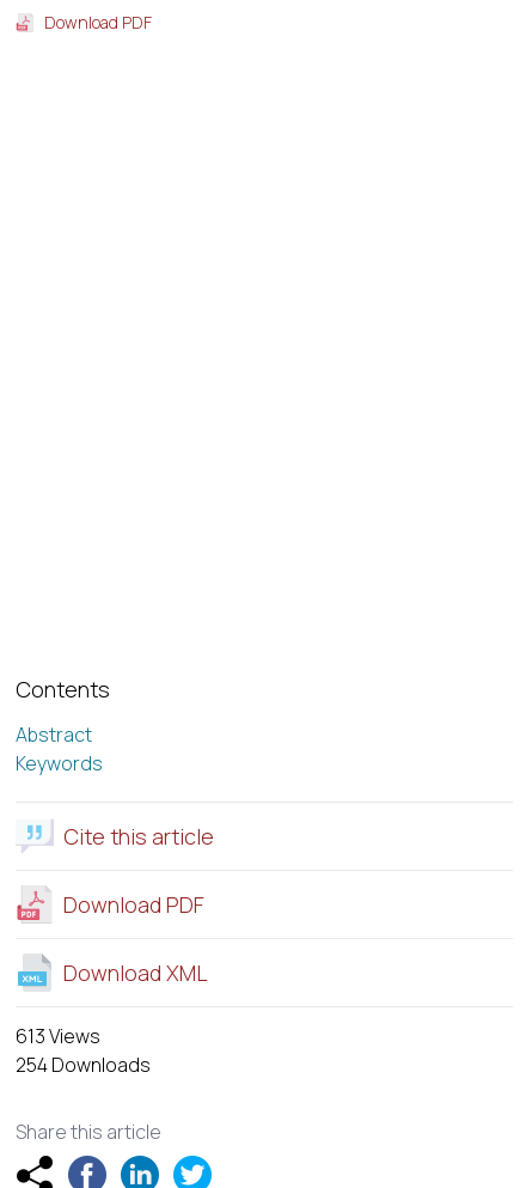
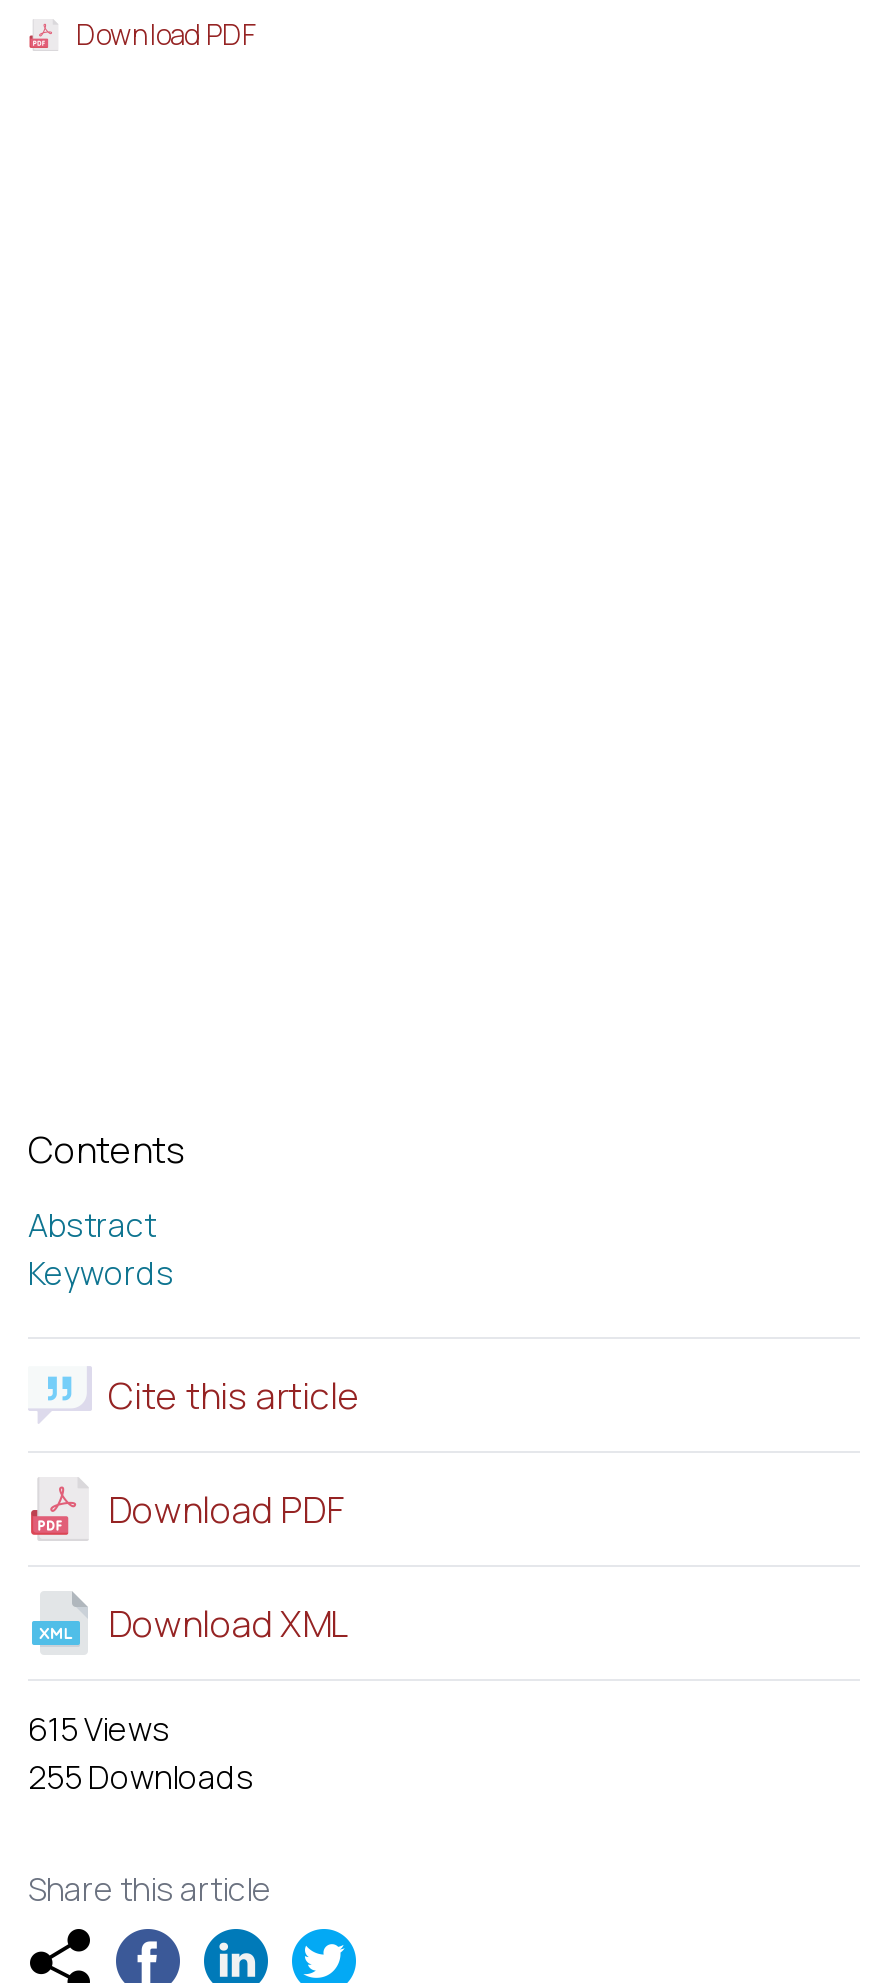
- 613 Views
+ 615 Views

- 254 Downloads
+ 255 Downloads
